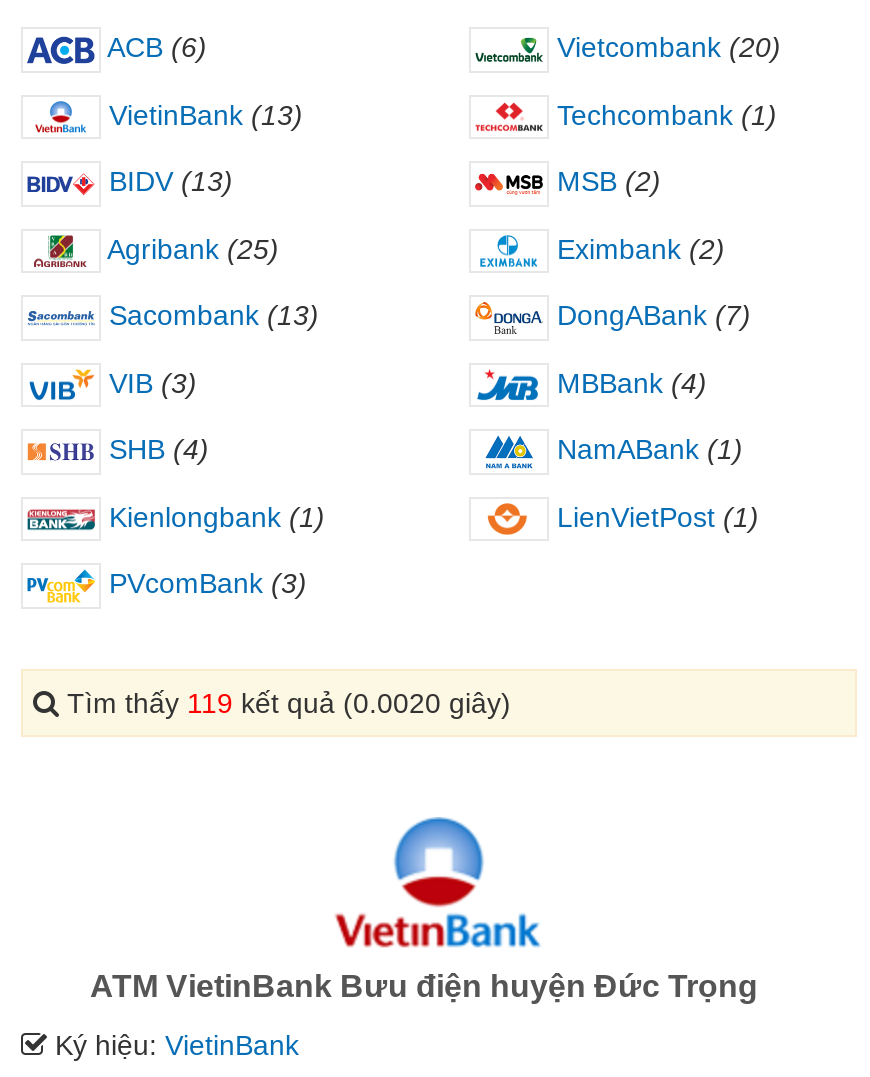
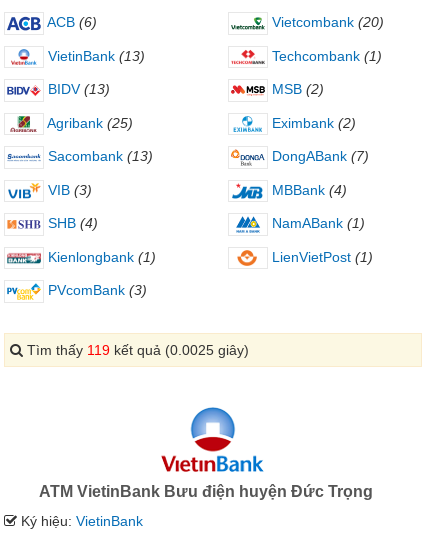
- Tìm thấy 119 kết quả (0.0020 giây)
+ Tìm thấy 119 kết quả (0.0025 giây)
